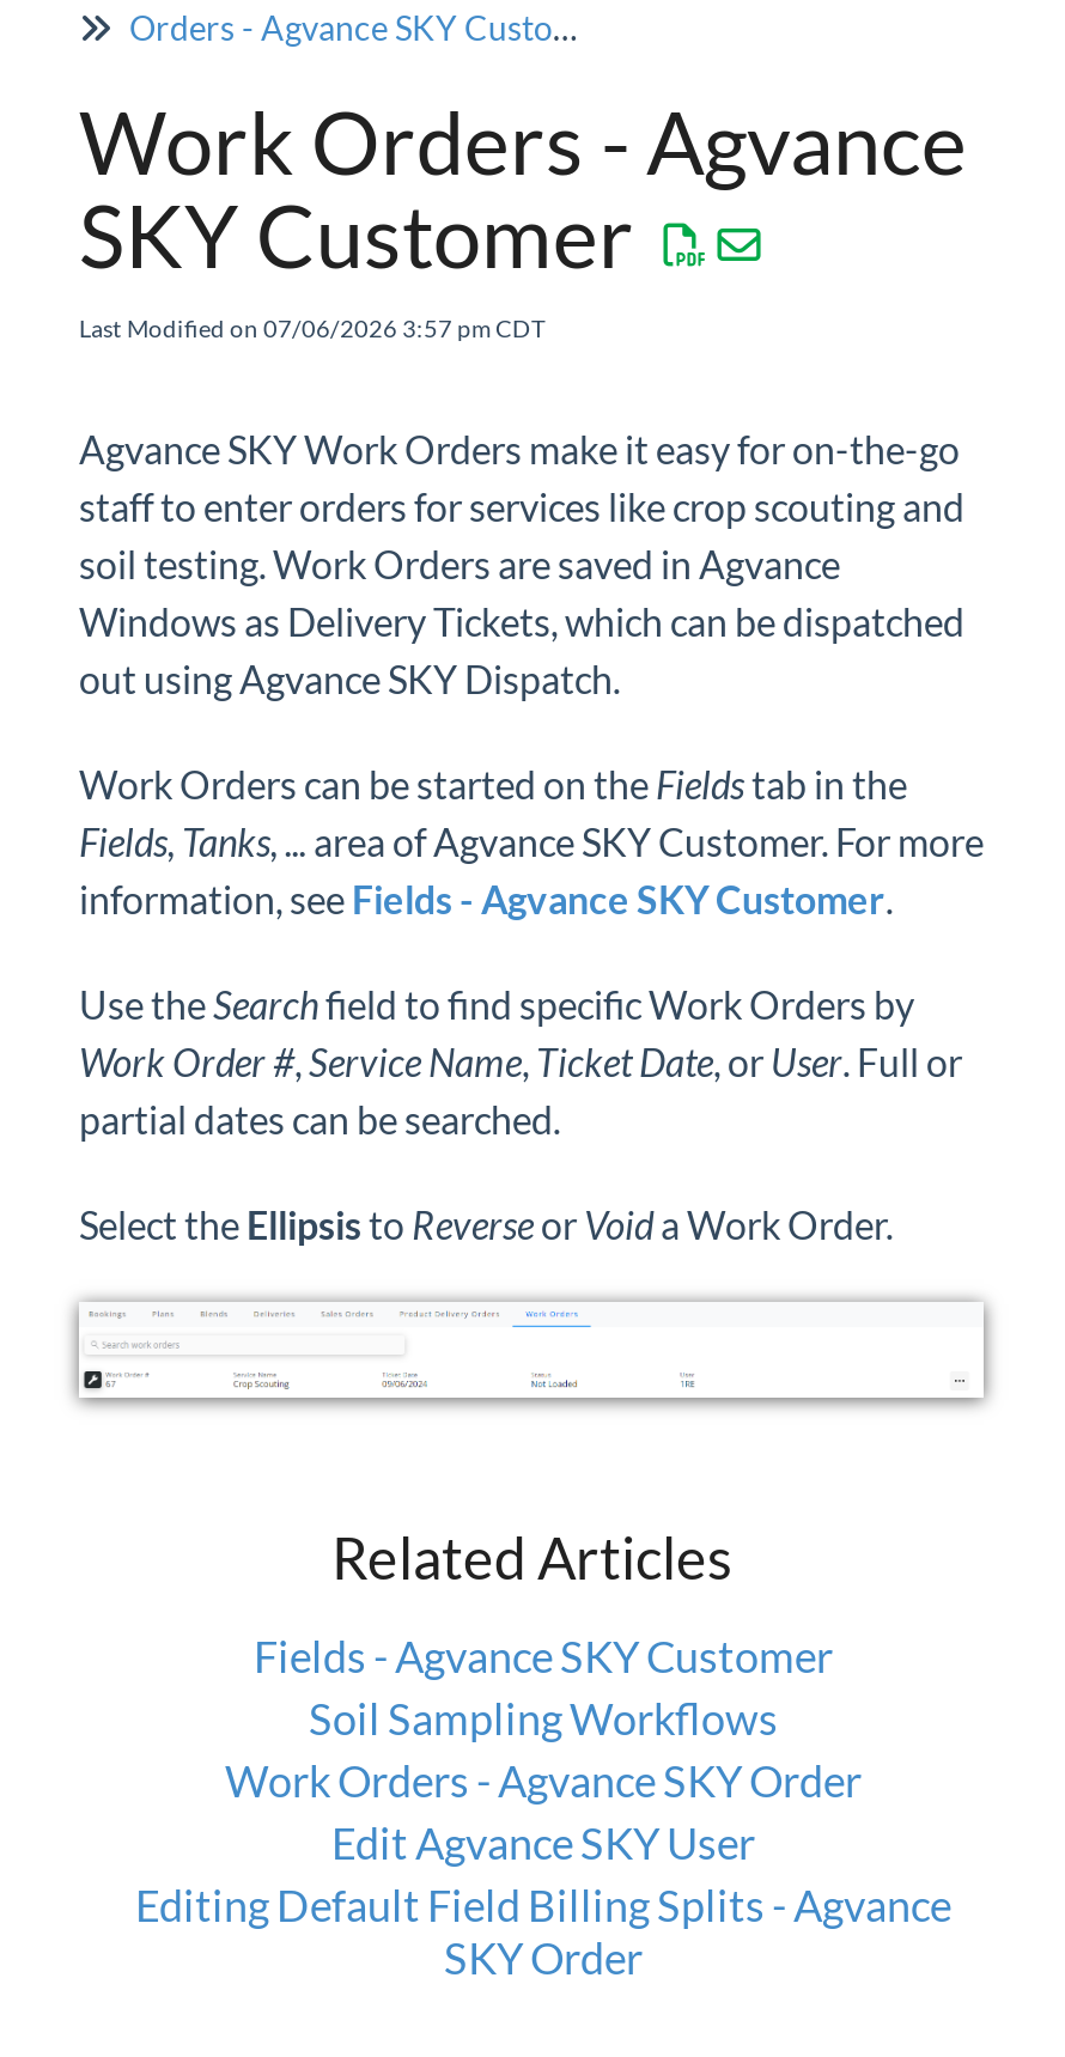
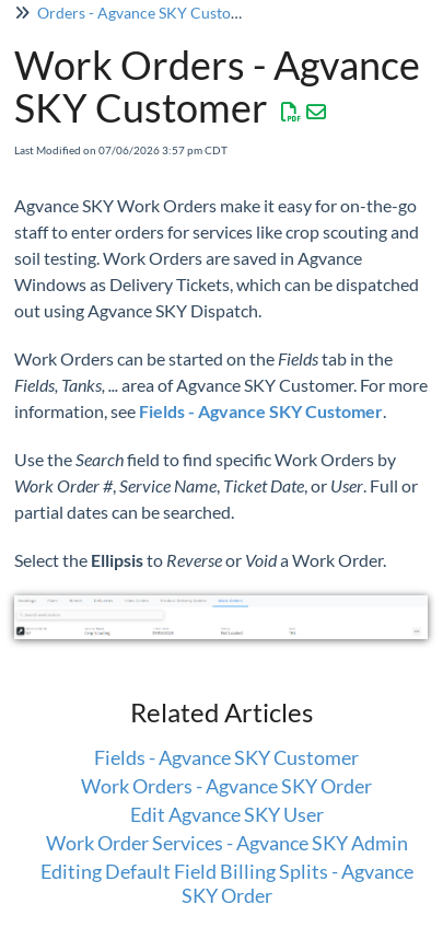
- Soil Sampling Workflows

moved up: Work Orders - Agvance SKY Order | Edit Agvance SKY User

+ Work Order Services - Agvance SKY Admin
